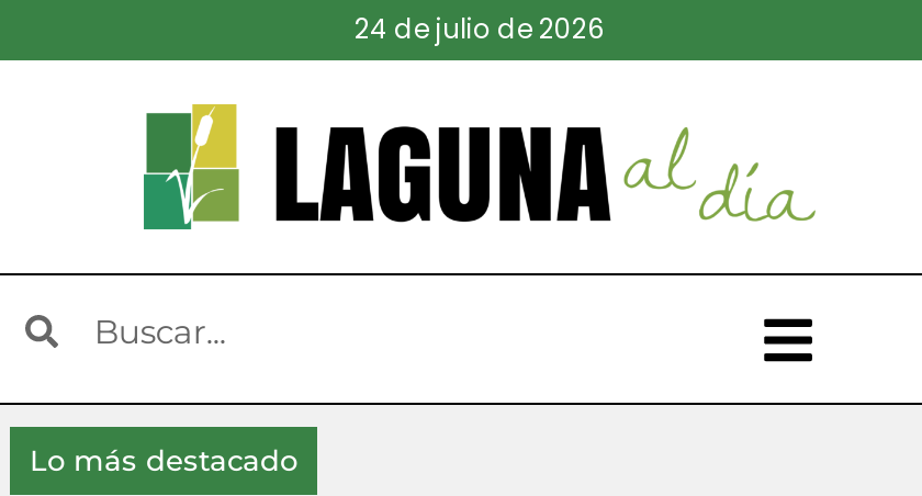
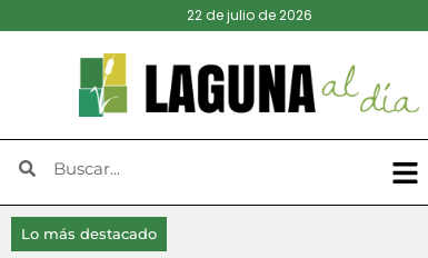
- 24 de julio de 2026
+ 22 de julio de 2026
